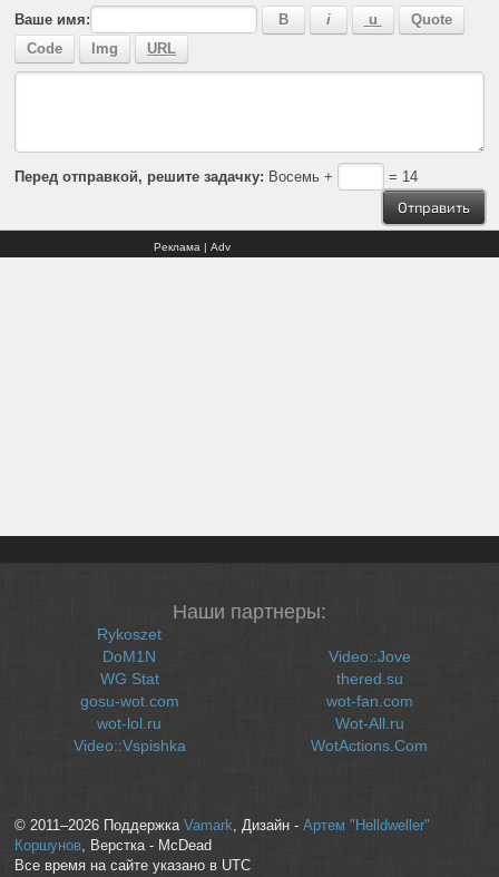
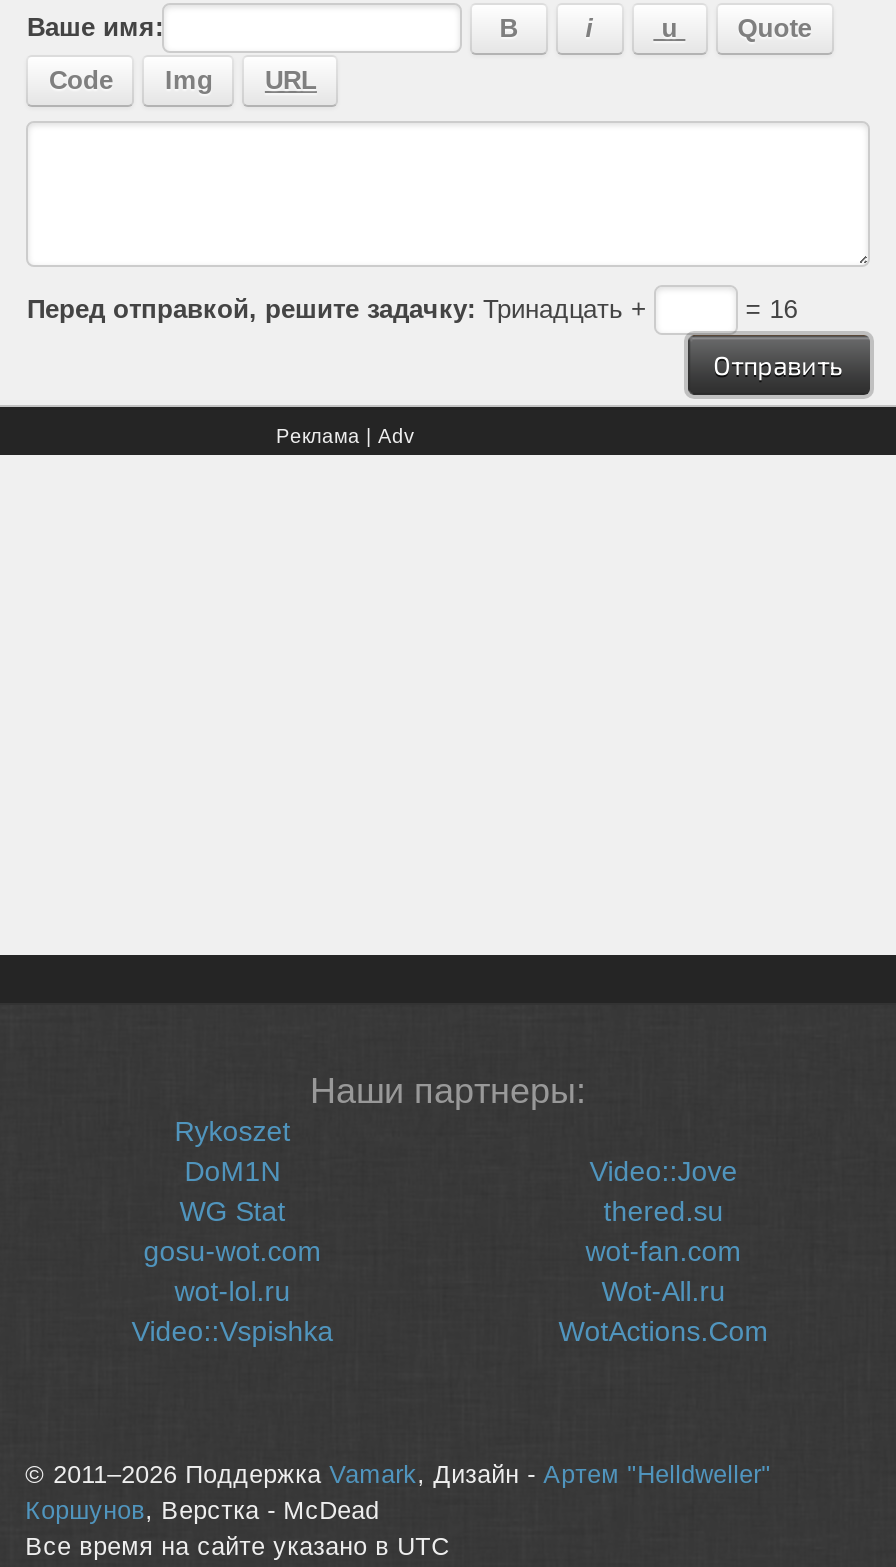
- Перед отправкой, решите задачку: Восемь +
+ Перед отправкой, решите задачку: Тринадцать +

- = 14
+ = 16
